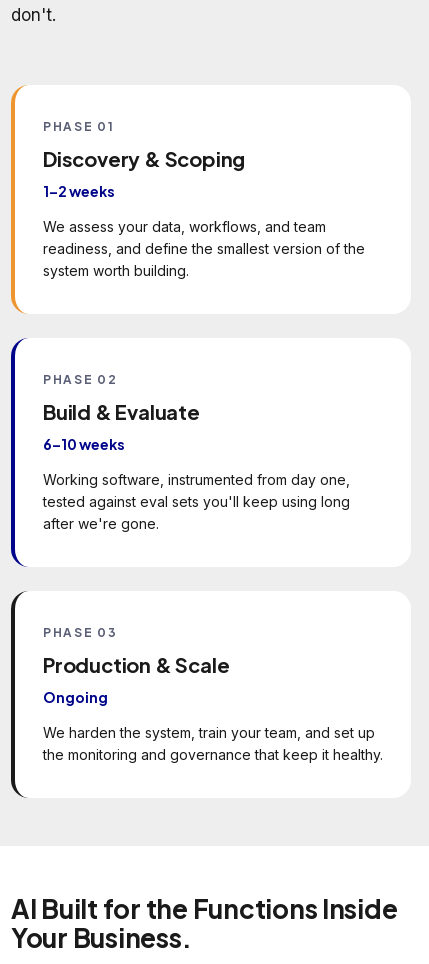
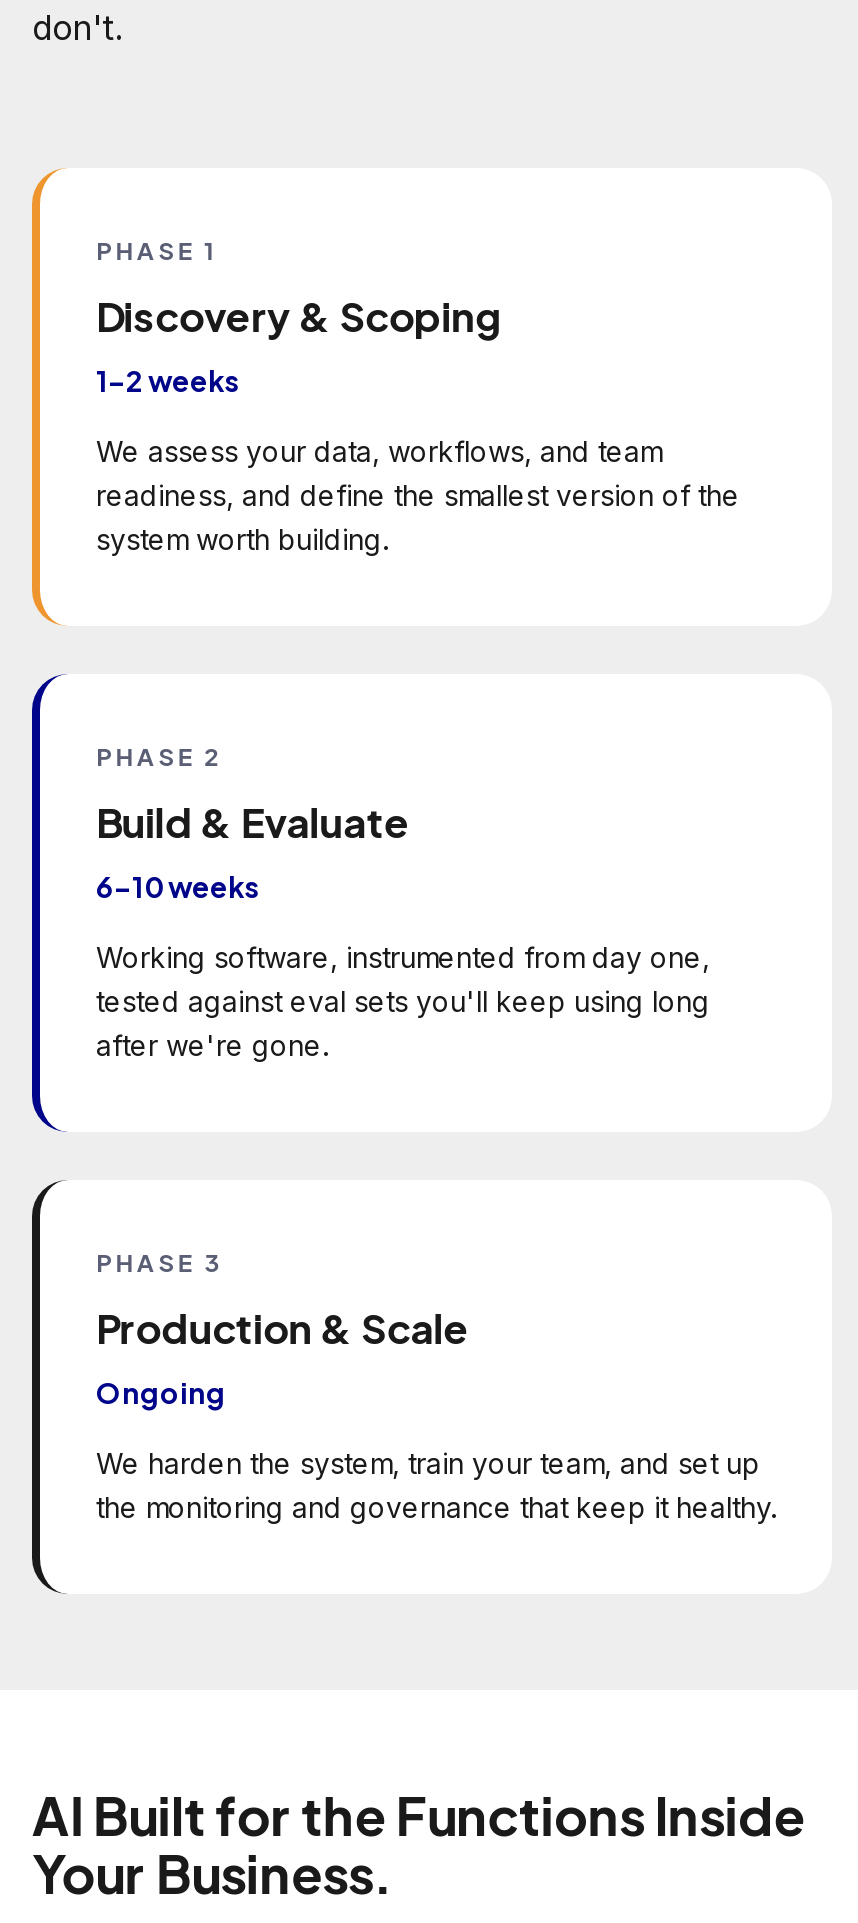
- PHASE 01
+ PHASE 1

- PHASE 02
+ PHASE 2

- PHASE 03
+ PHASE 3
